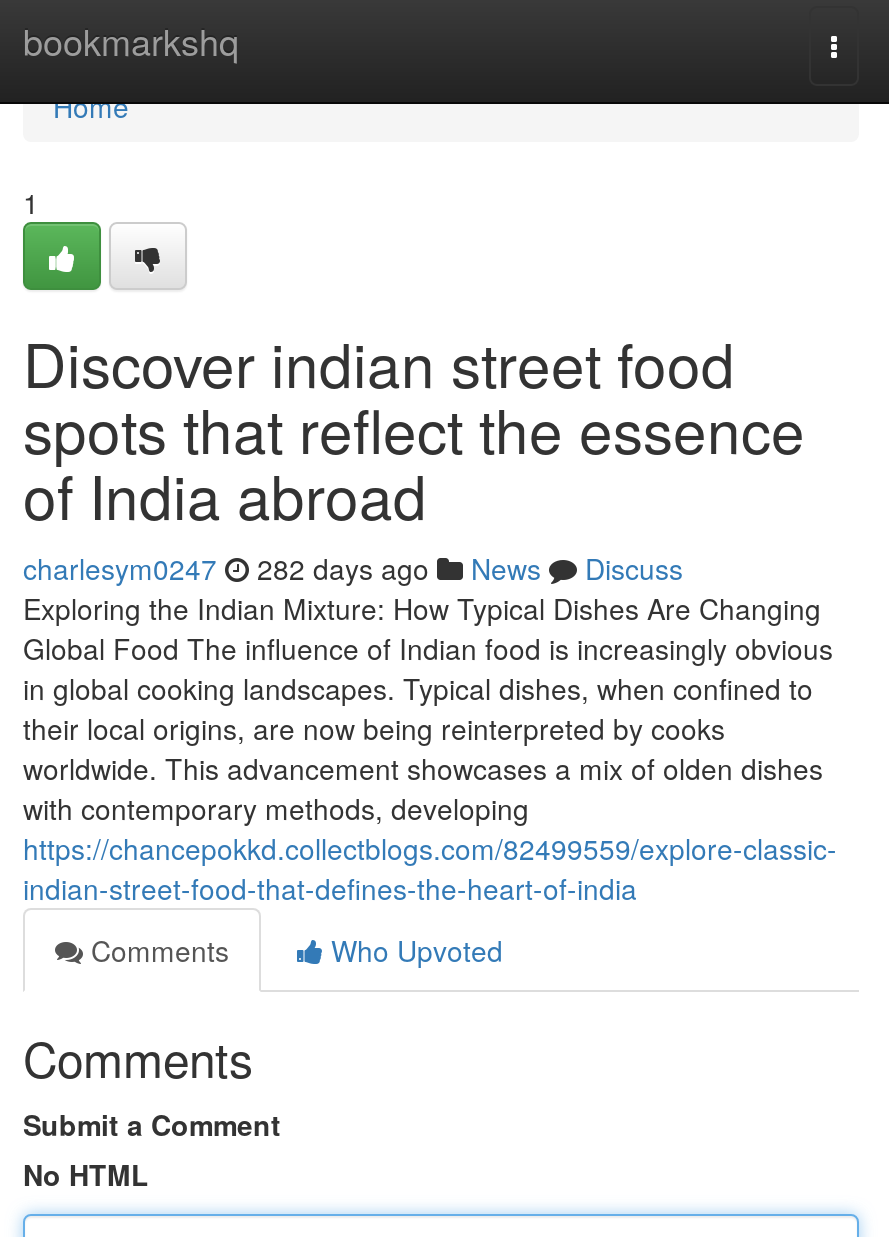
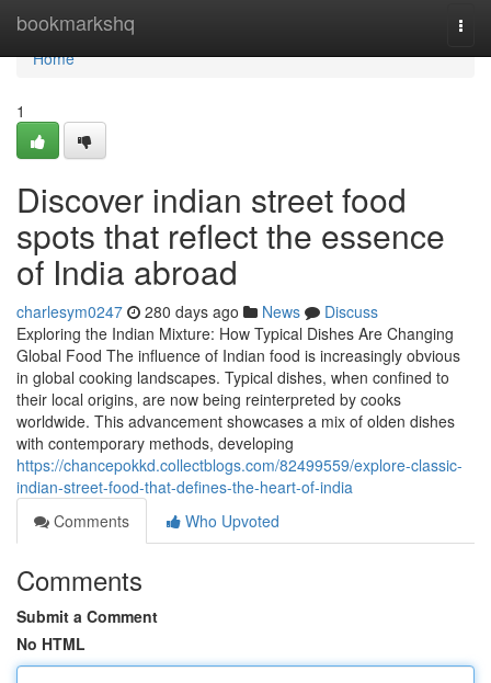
- charlesym0247 282 days ago News Discuss
+ charlesym0247 280 days ago News Discuss
